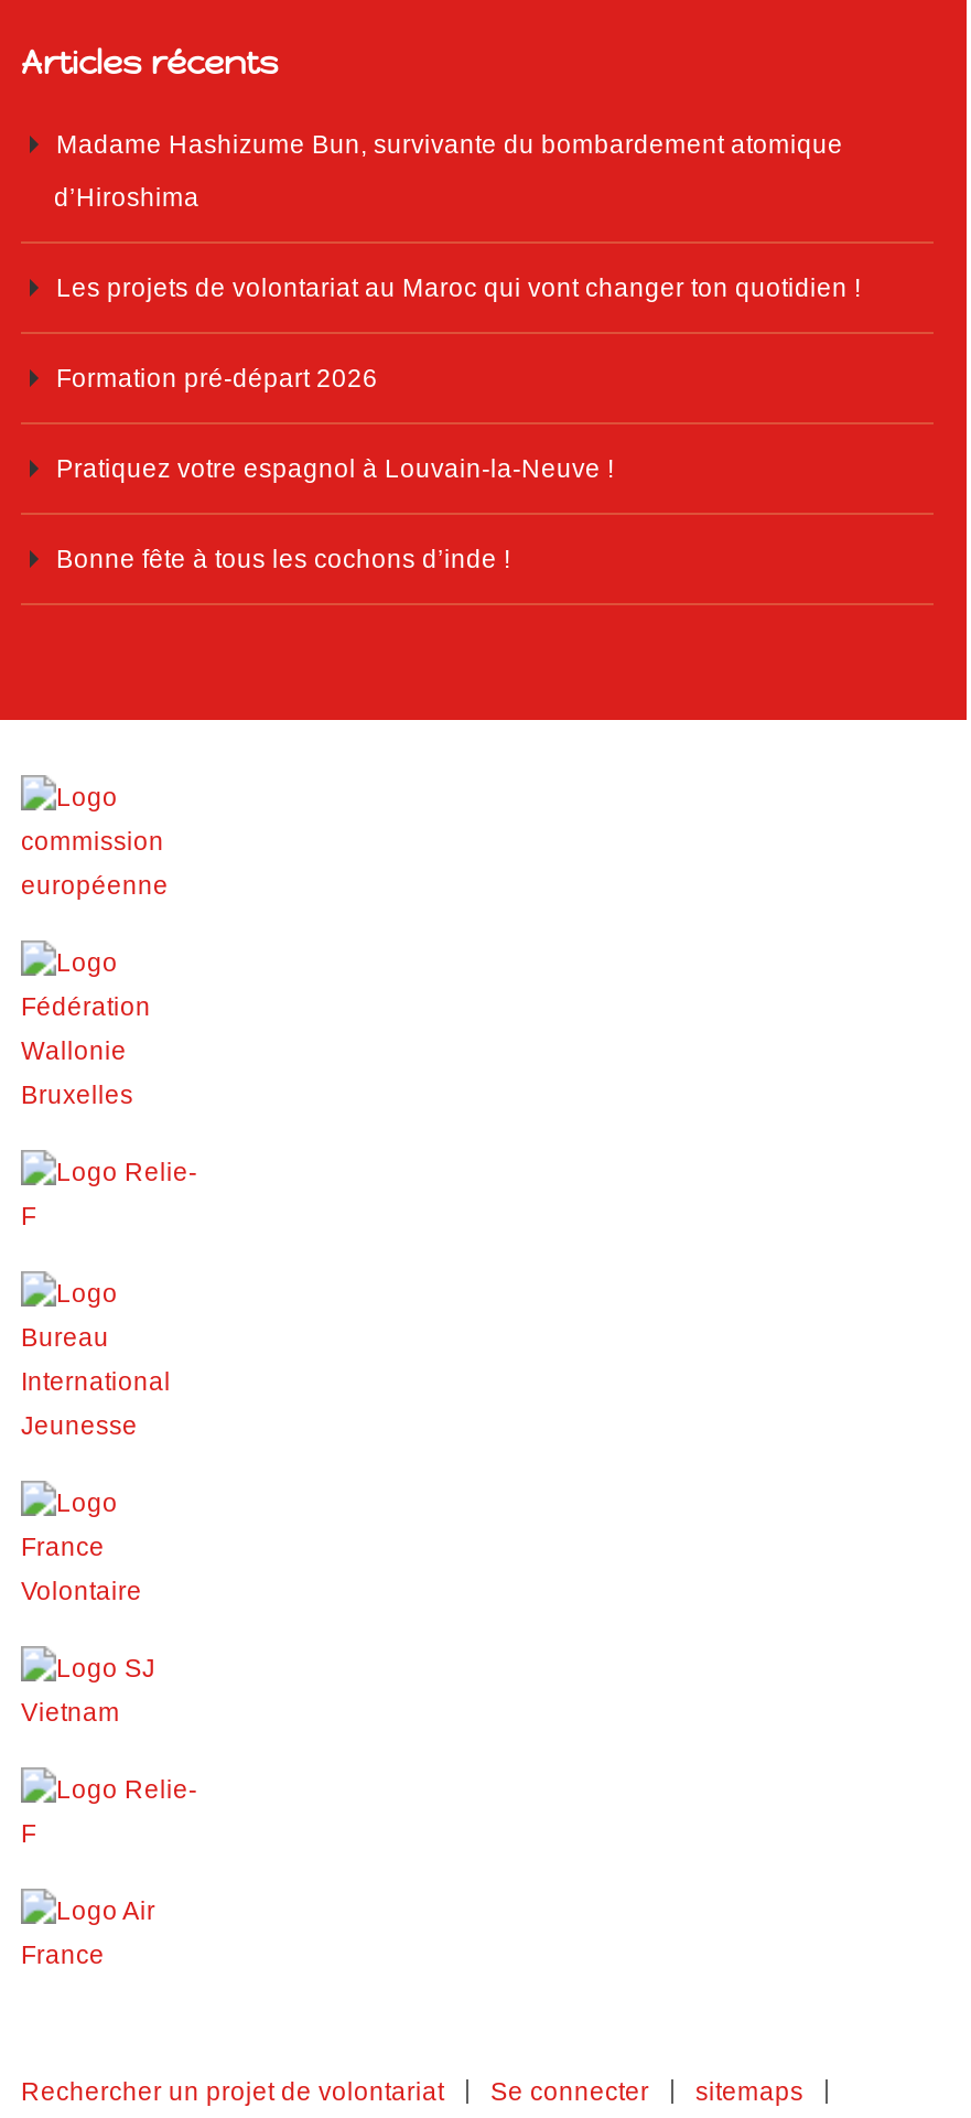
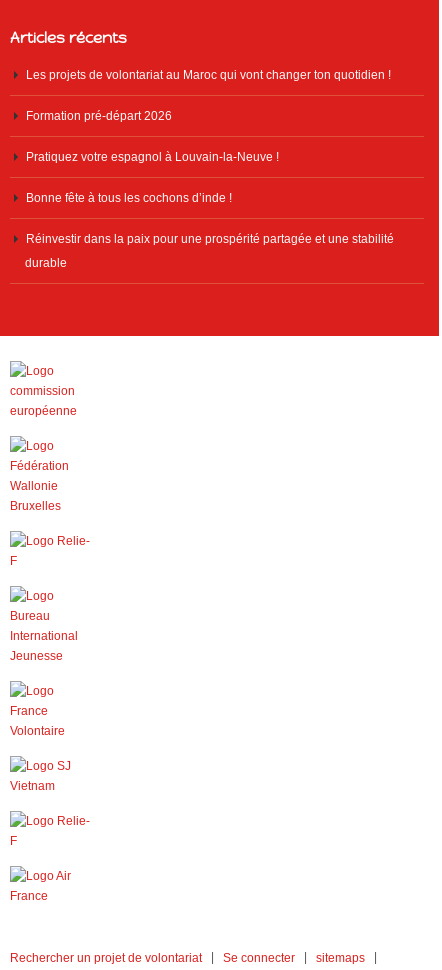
- Madame Hashizume Bun, survivante du bombardement atomique
- d’Hiroshima

moved up: Les projets de volontariat au Maroc qui vont changer ton quotidien ! | Formation pré-départ 2026 | Pratiquez votre espagnol à Louvain-la-Neuve ! | Bonne fête à tous les cochons d’inde !

+ Réinvestir dans la paix pour une prospérité partagée et une stabilité
+ durable
